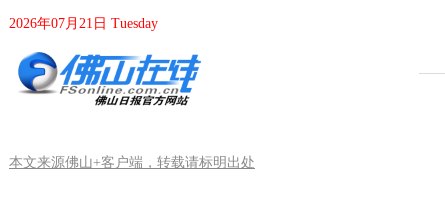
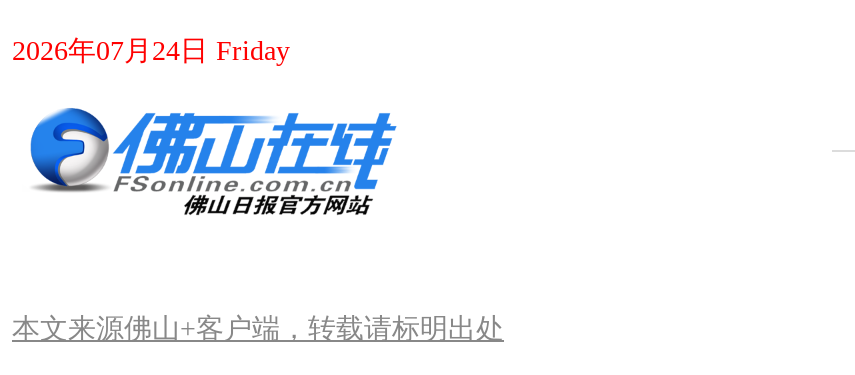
- 2026年07月21日 Tuesday
+ 2026年07月24日 Friday
